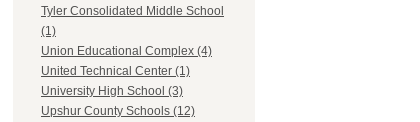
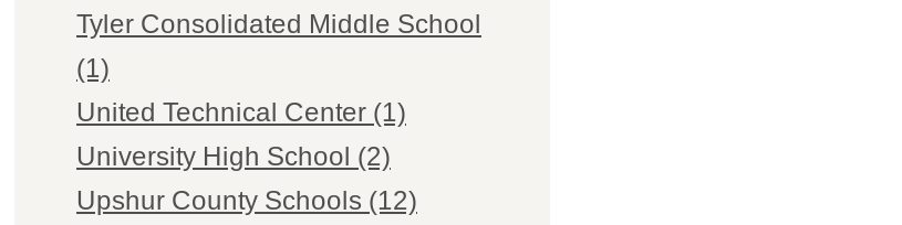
- Union Educational Complex (4)

- University High School (3)
+ University High School (2)
